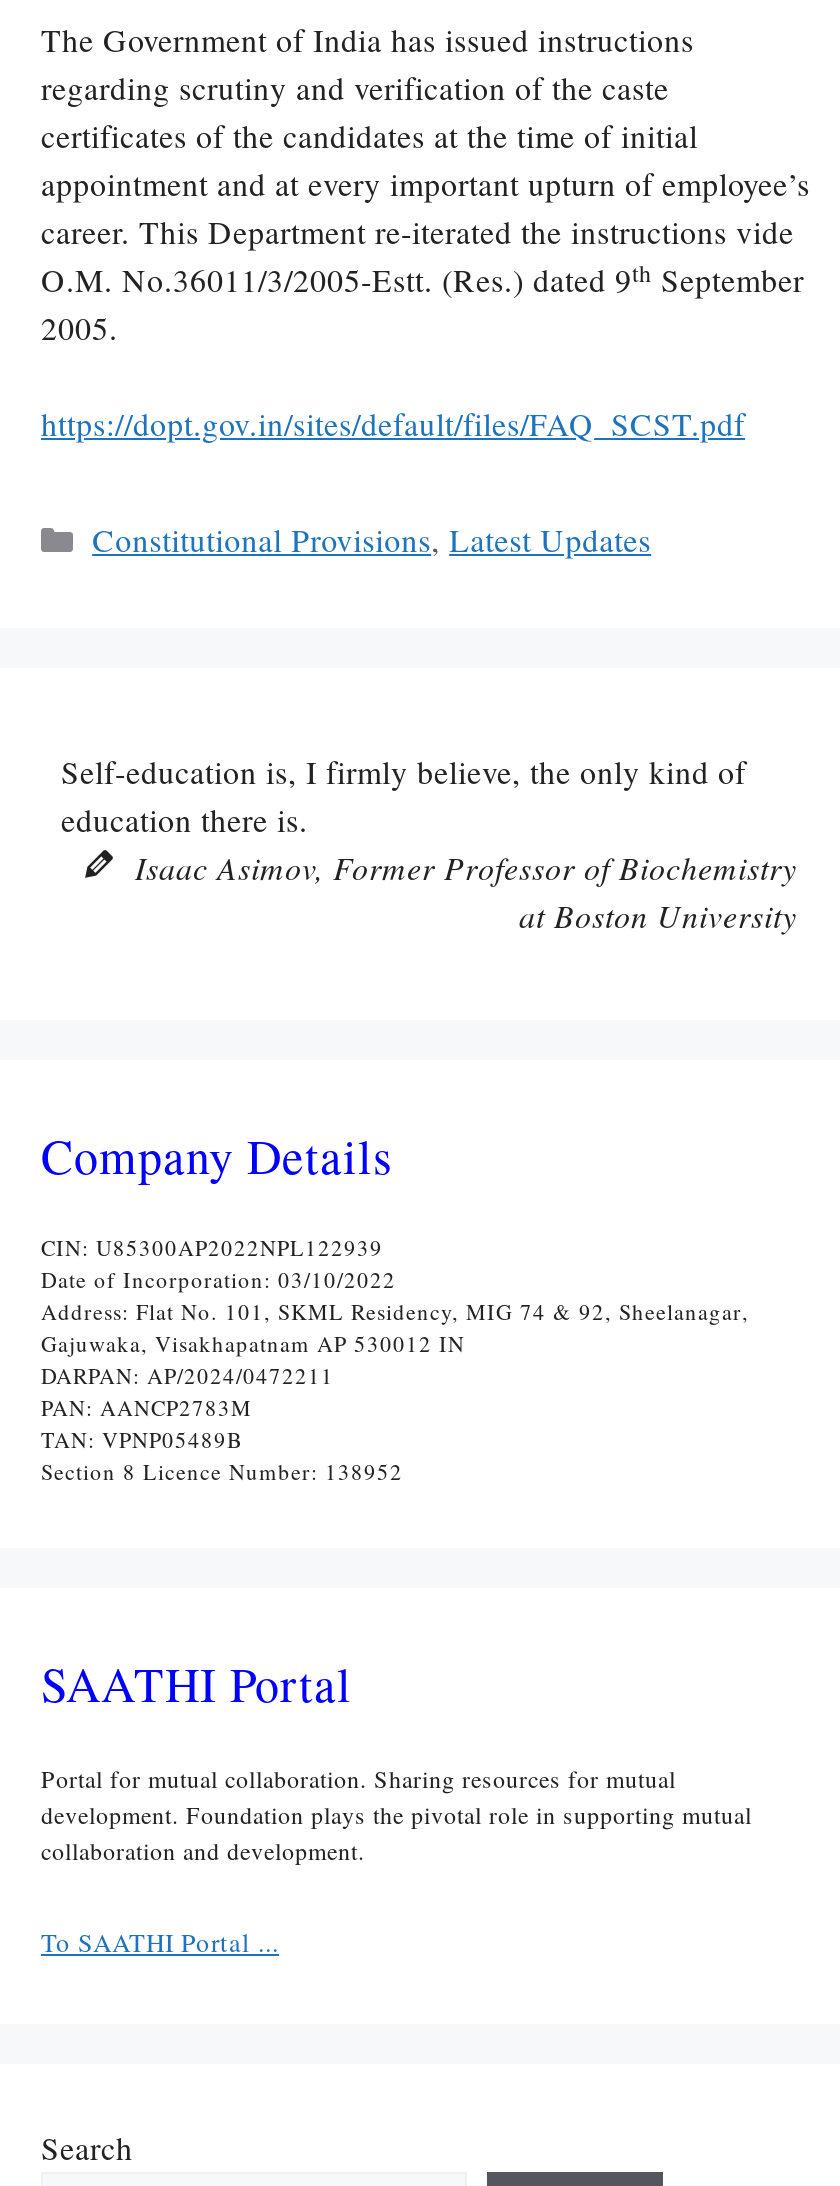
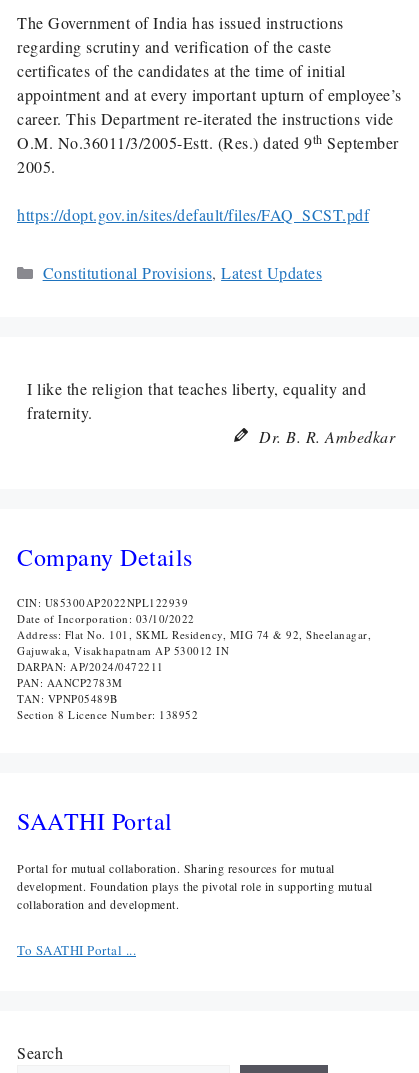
- Self-education is, I firmly believe, the only kind of
- education there is.
- Isaac Asimov, Former Professor of Biochemistry
- at Boston University
+ I like the religion that teaches liberty, equality and
+ fraternity.
+ Dr. B. R. Ambedkar
